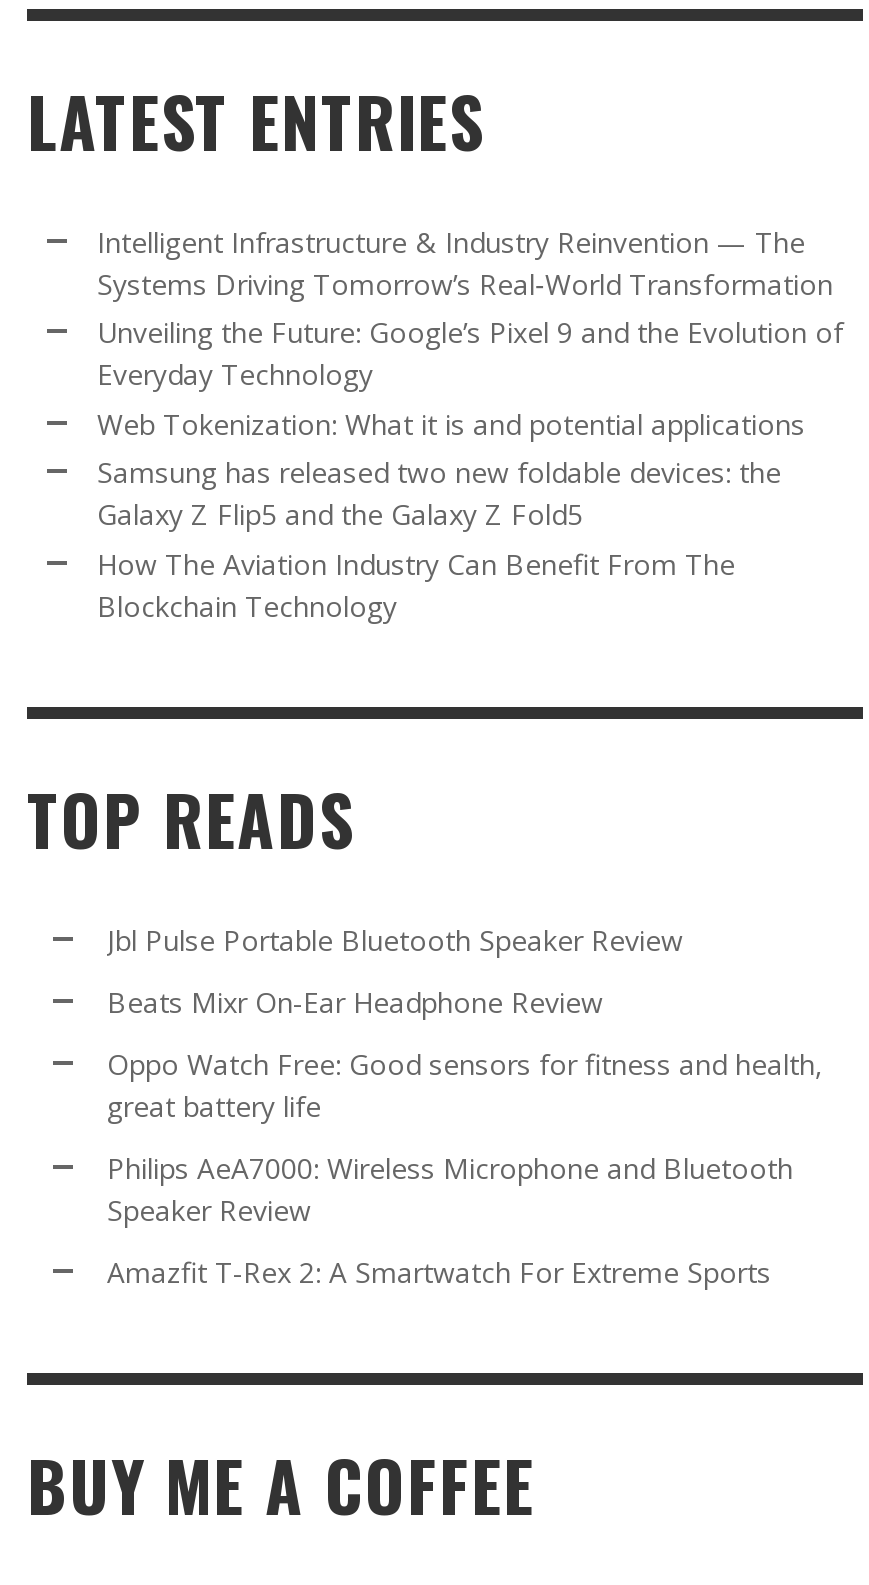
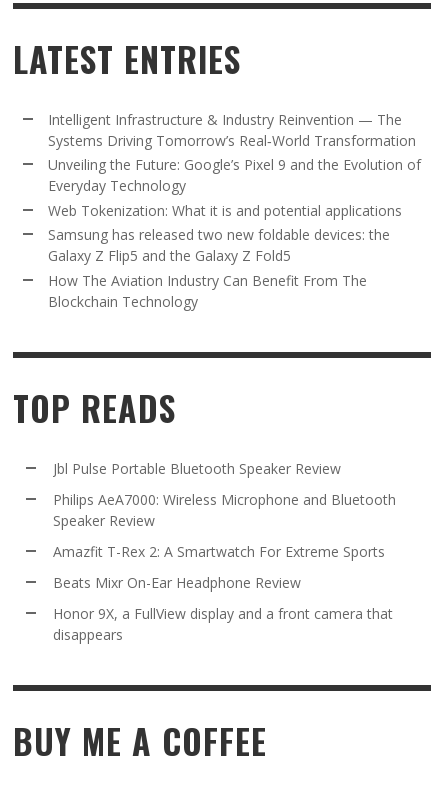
moved down: Beats Mixr On-Ear Headphone Review

- Oppo Watch Free: Good sensors for fitness and health,
- great battery life

moved up: Philips AeA7000: Wireless Microphone and Bluetooth | Speaker Review | Amazfit T-Rex 2: A Smartwatch For Extreme Sports

+ Honor 9X, a FullView display and a front camera that
+ disappears
